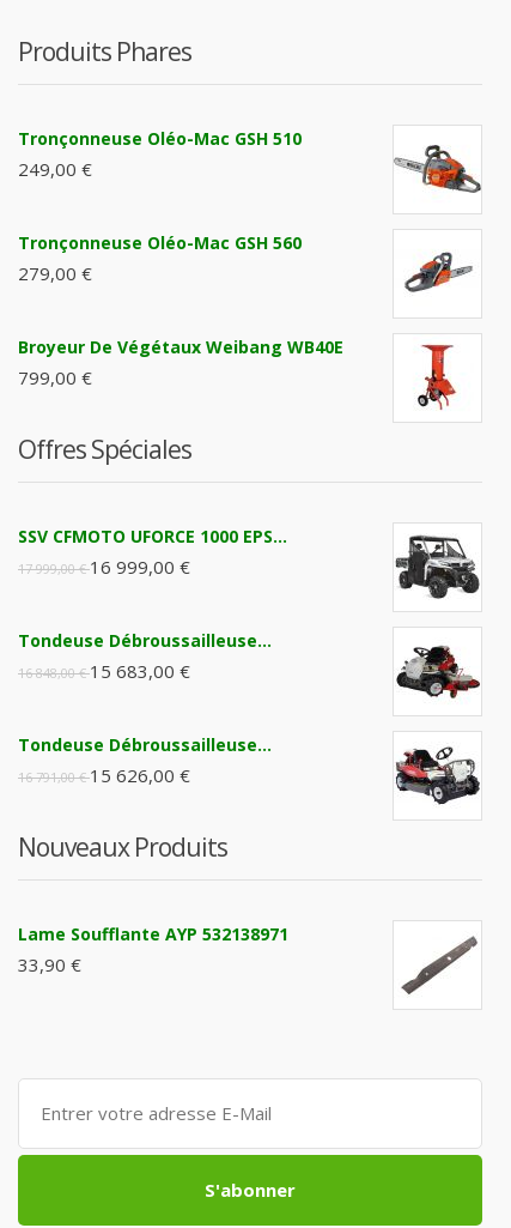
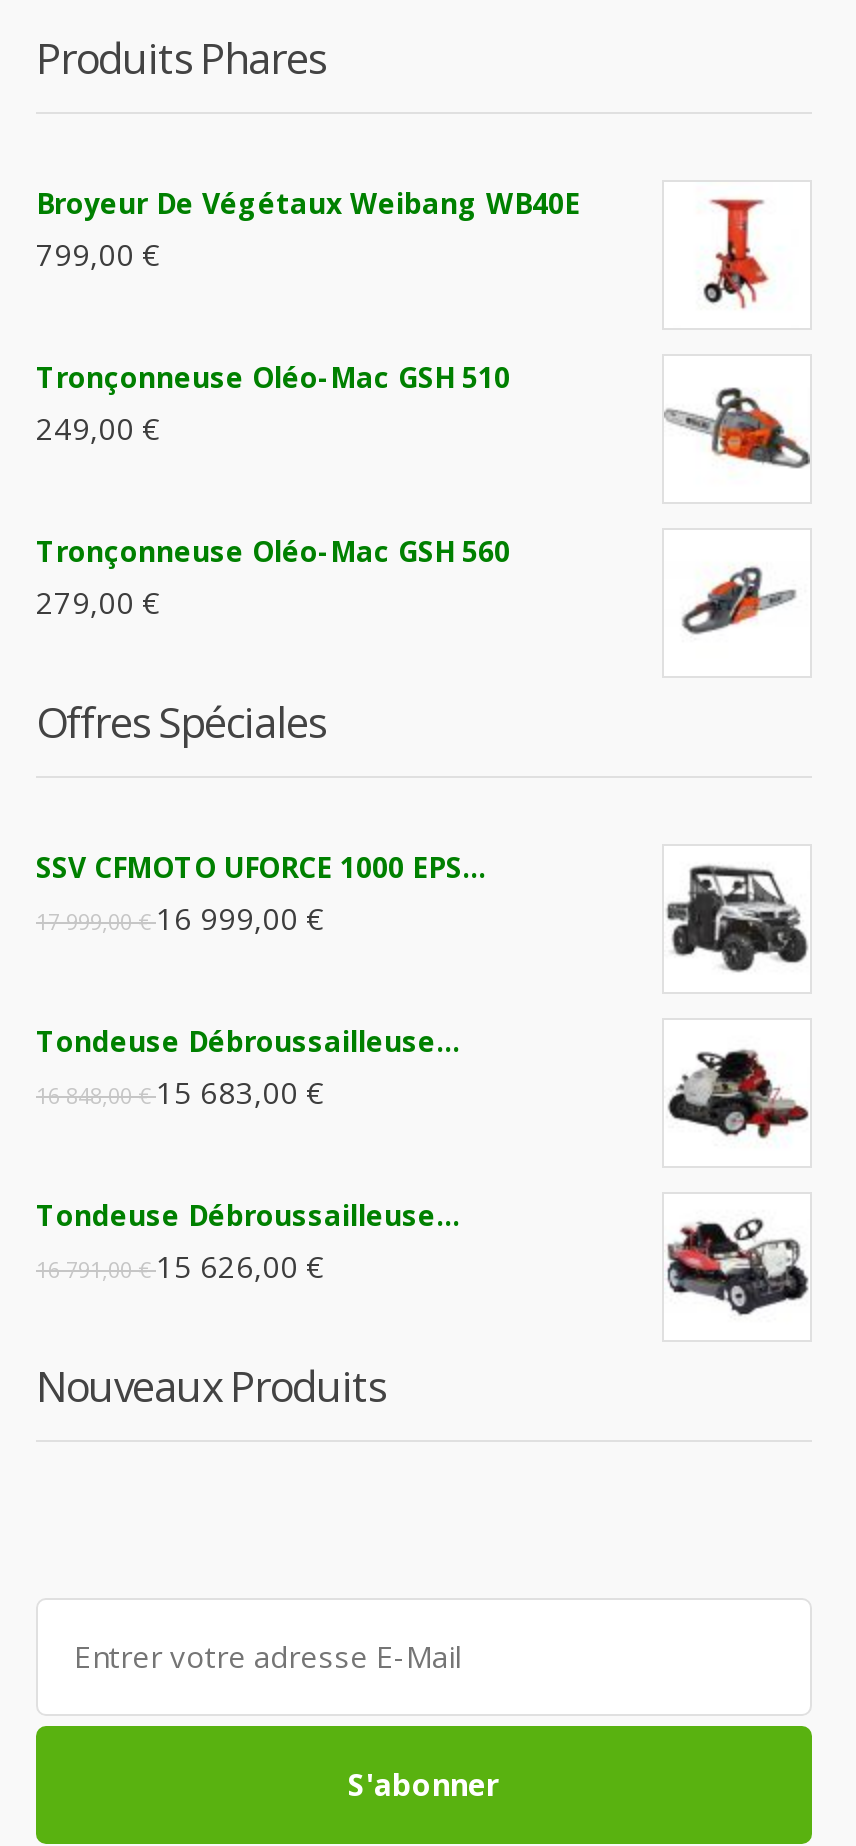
moved down: Tronçonneuse Oléo-Mac GSH 510 | 249,00 € | Tronçonneuse Oléo-Mac GSH 560 | 279,00 €

moved up: Broyeur De Végétaux Weibang WB40E | 799,00 €

- Lame Soufflante AYP 532138971
- 33,90 €

- [image]
